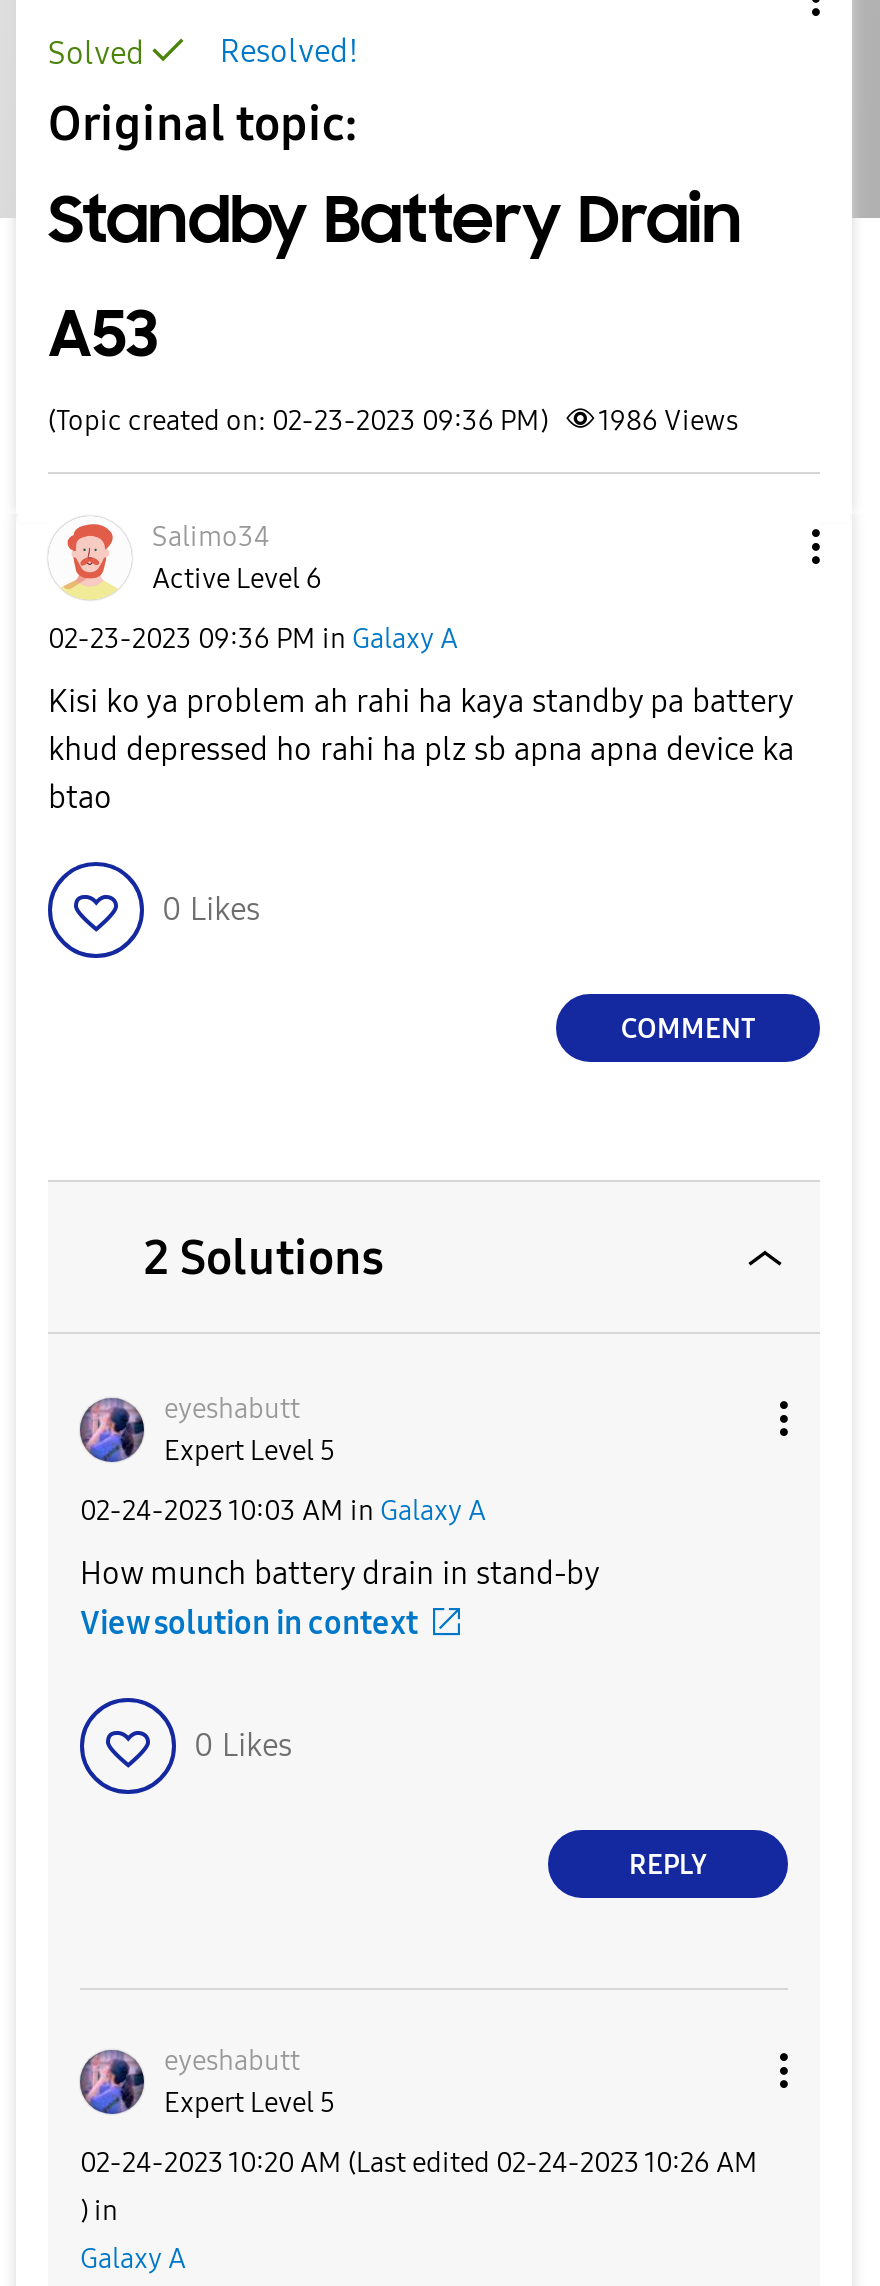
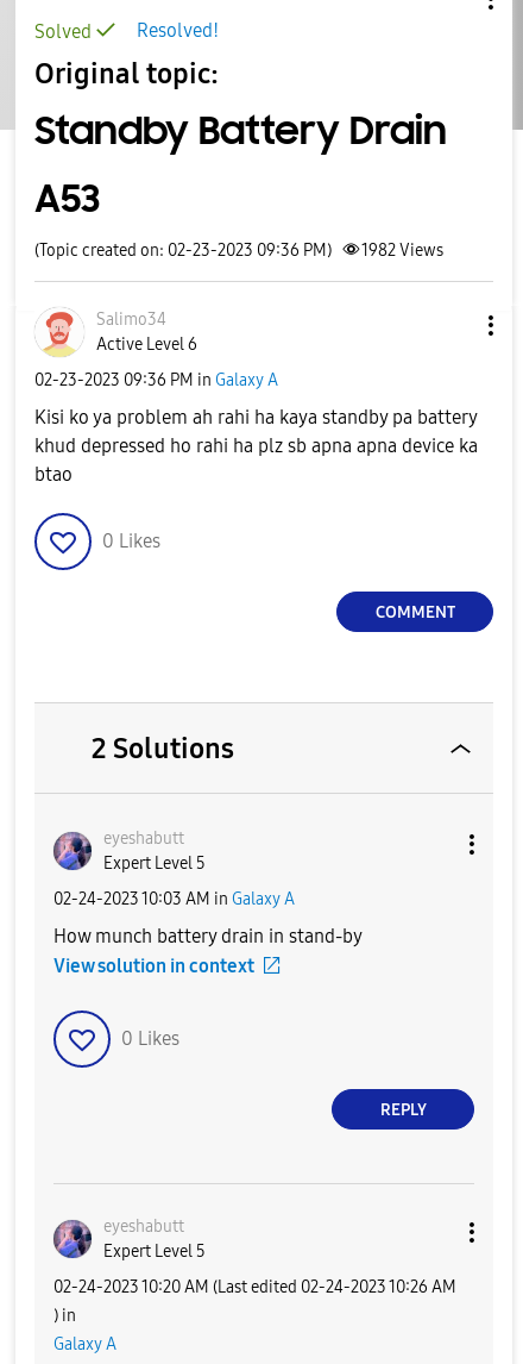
- (Topic created on: 02-23-2023 09:36 PM) 1986 Views
+ (Topic created on: 02-23-2023 09:36 PM) 1982 Views
